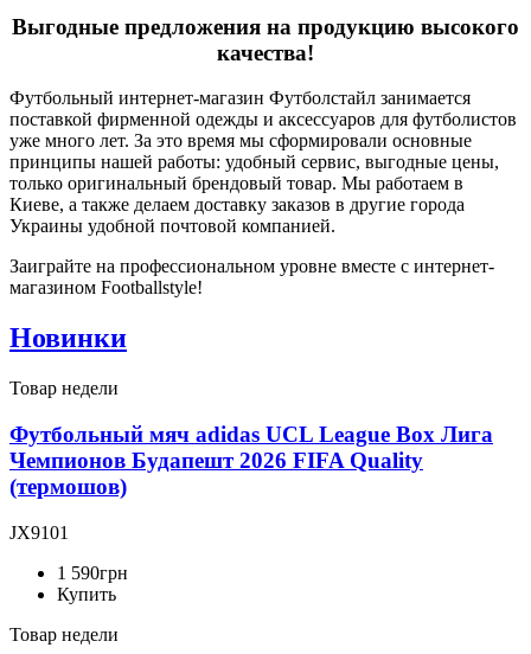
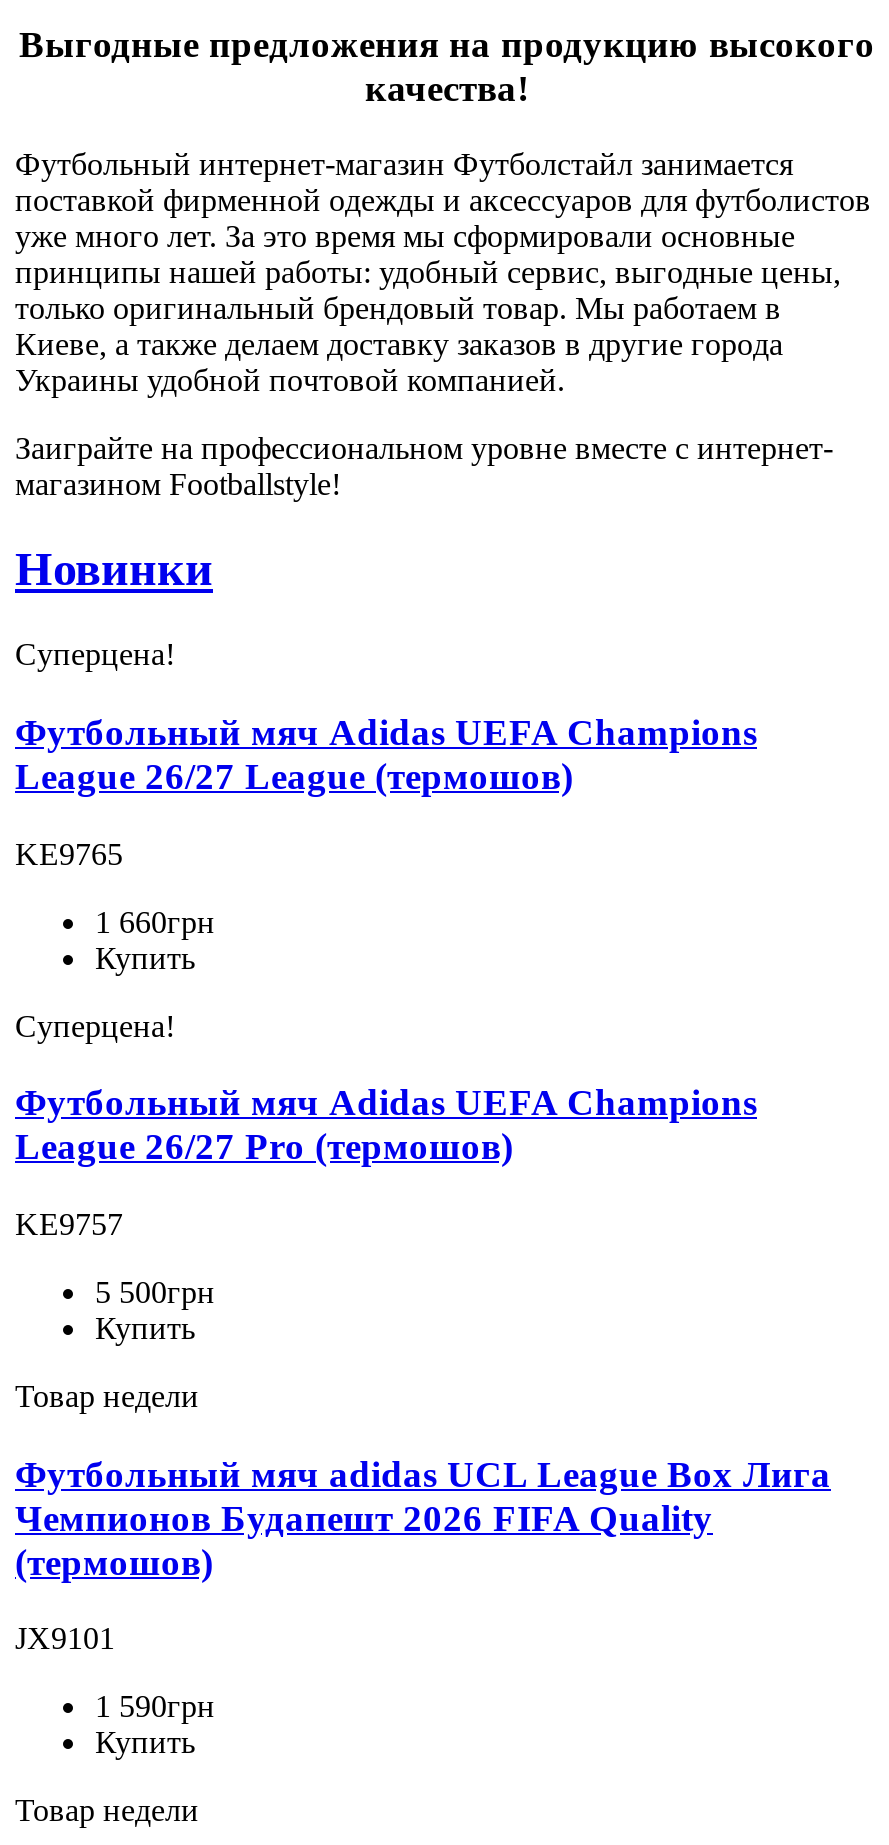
+ Суперцена!
+ Футбольный мяч Adidas UEFA Champions
+ League 26/27 League (термошов)
+ KE9765
+ 1 660грн
+ Купить
+ Суперцена!
+ Футбольный мяч Adidas UEFA Champions
+ League 26/27 Pro (термошов)
+ KE9757
+ 5 500грн
+ Купить
